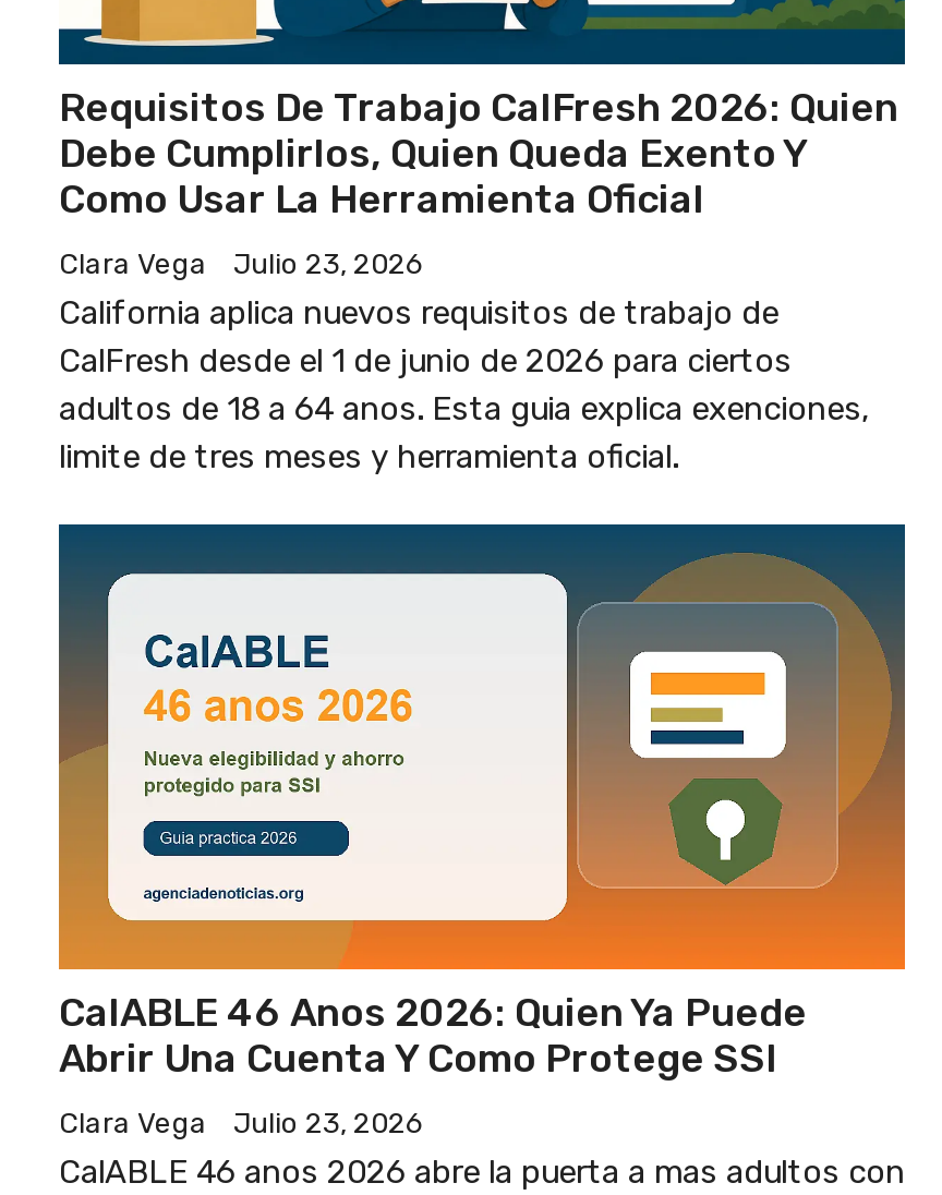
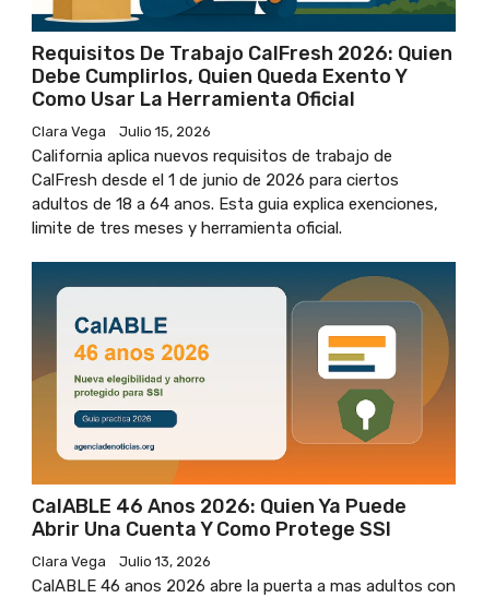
- Clara Vega Julio 23, 2026
+ Clara Vega Julio 15, 2026

- Clara Vega Julio 23, 2026
+ Clara Vega Julio 13, 2026
